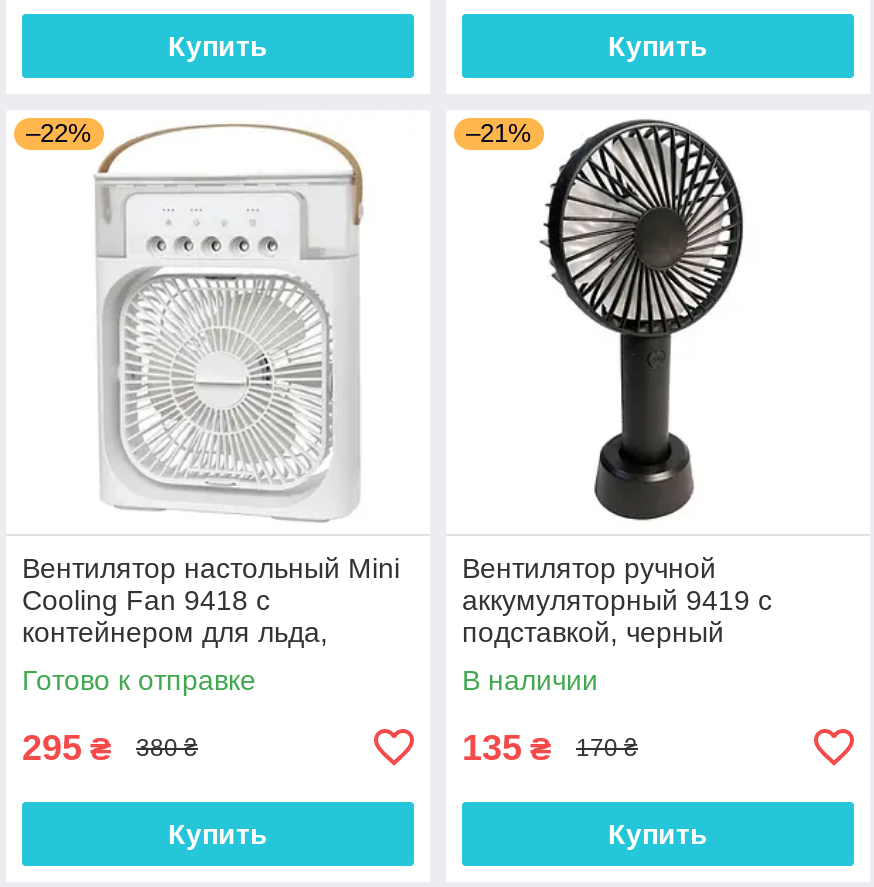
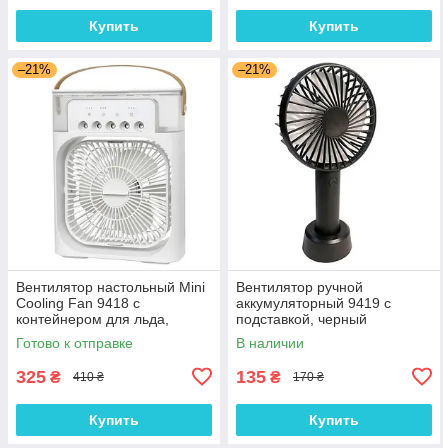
- –22%
+ –21%

- 295 ₴
+ 325 ₴

- 380 ₴
+ 410 ₴
